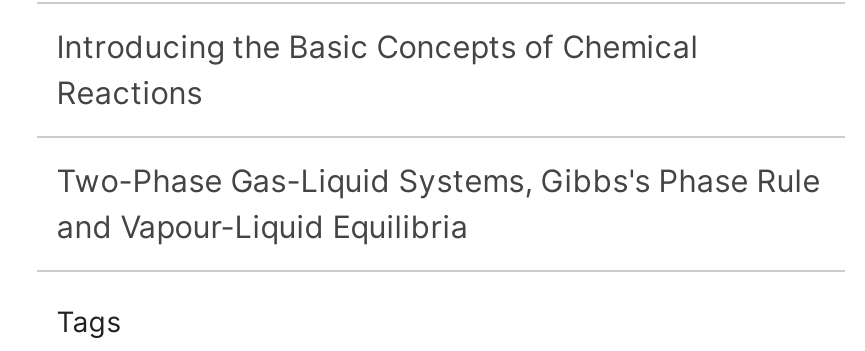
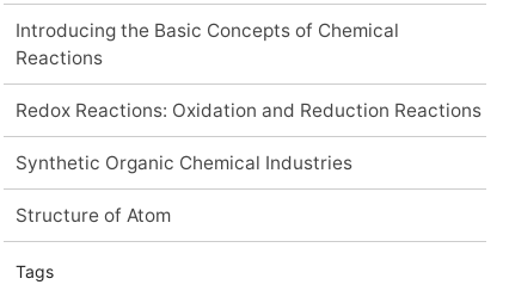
- Two-Phase Gas-Liquid Systems, Gibbs's Phase Rule
- and Vapour-Liquid Equilibria
+ Redox Reactions: Oxidation and Reduction Reactions
+ Synthetic Organic Chemical Industries
+ Structure of Atom
